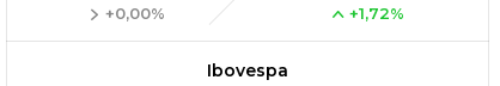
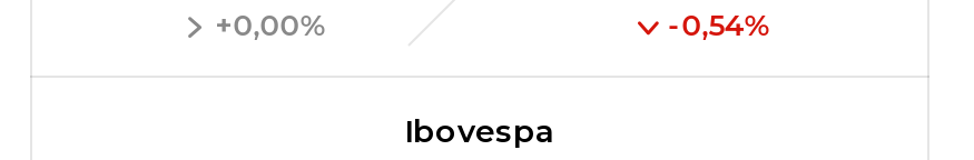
- +1,72%
+ -0,54%
